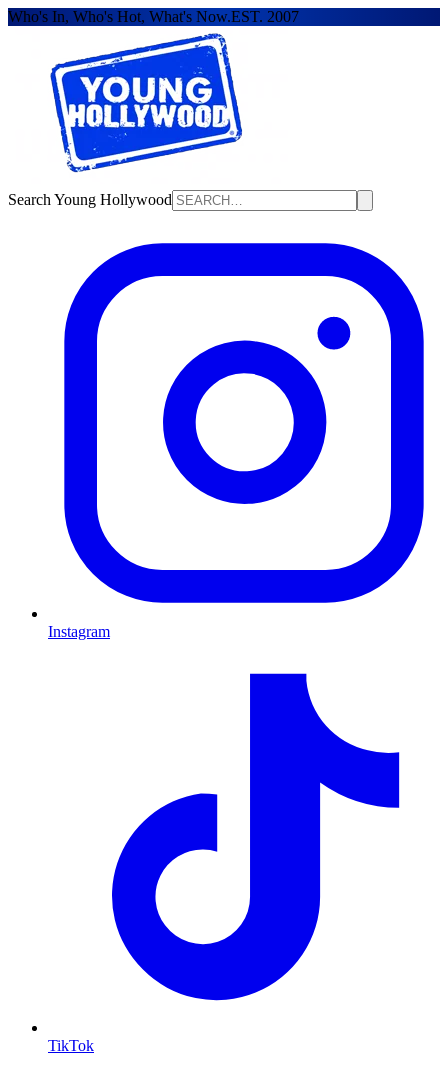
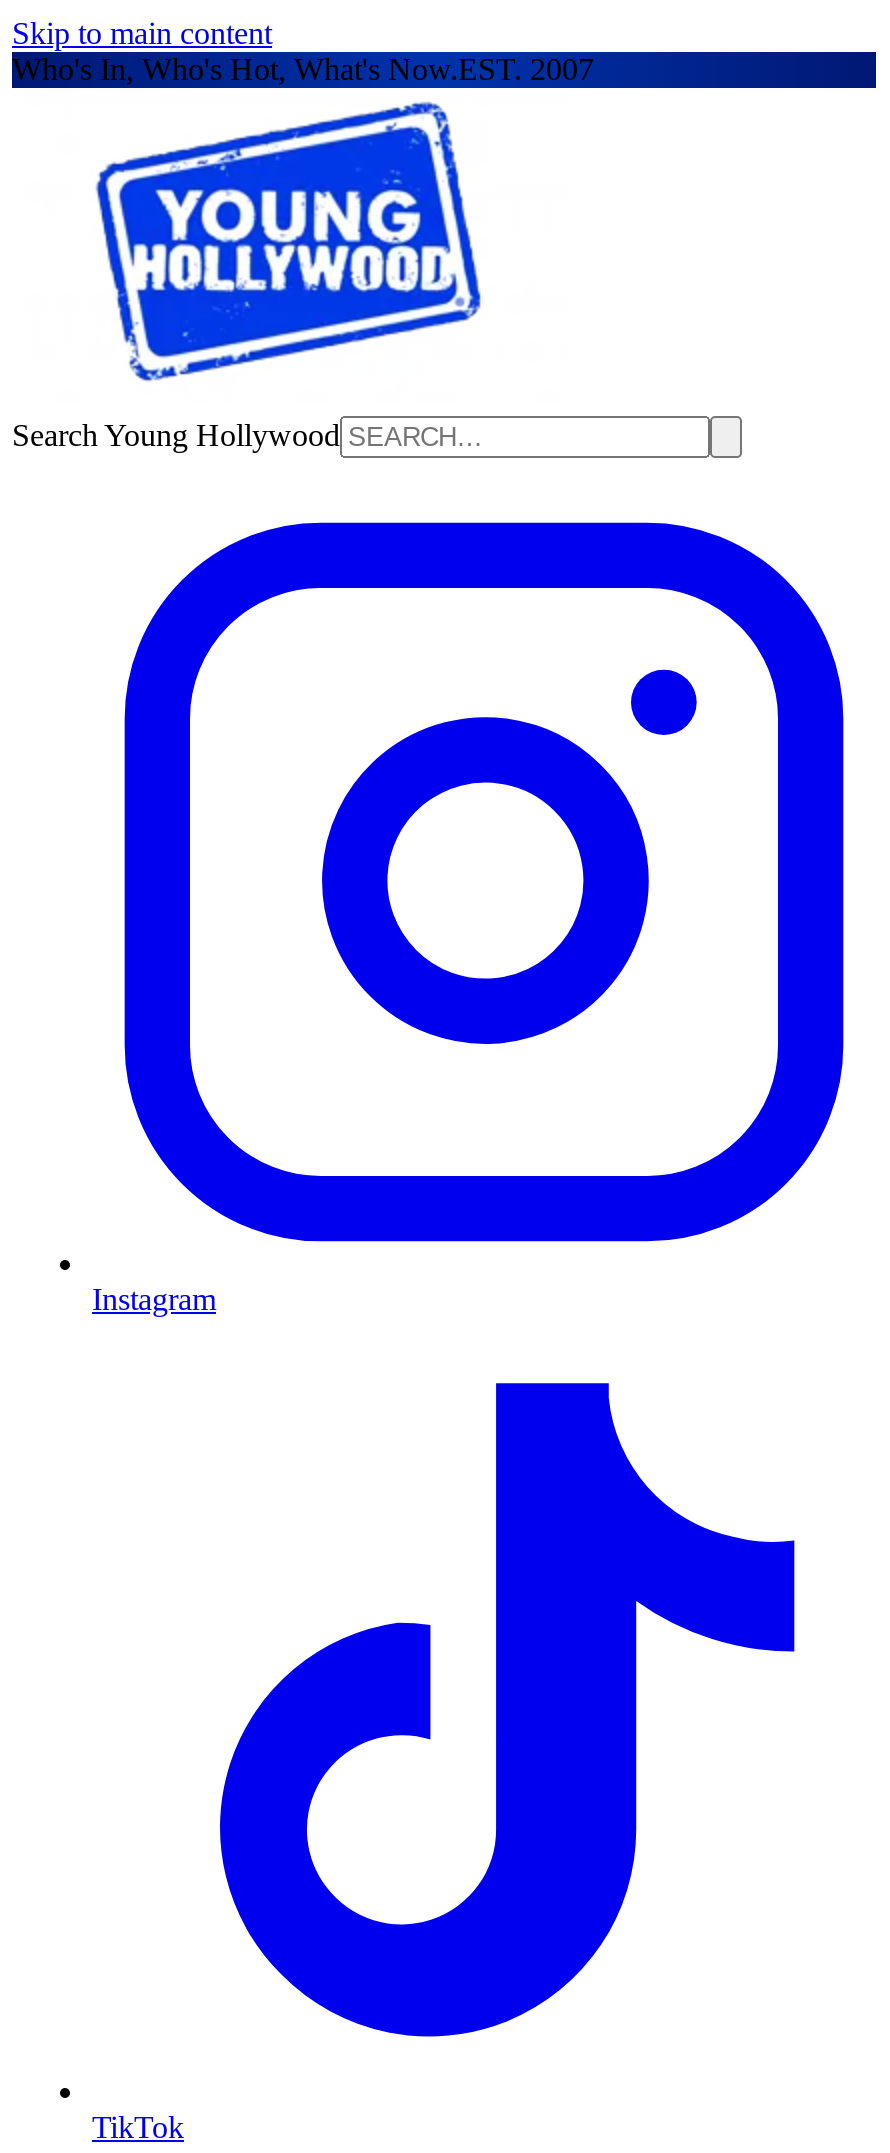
+ Skip to main content
